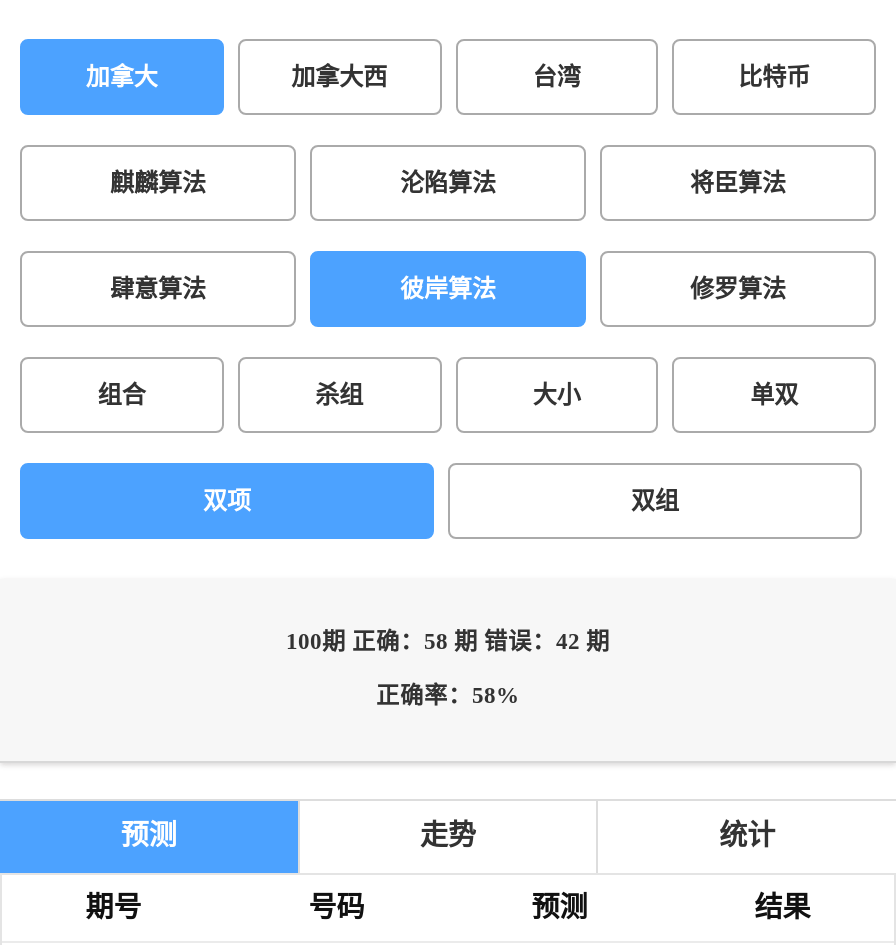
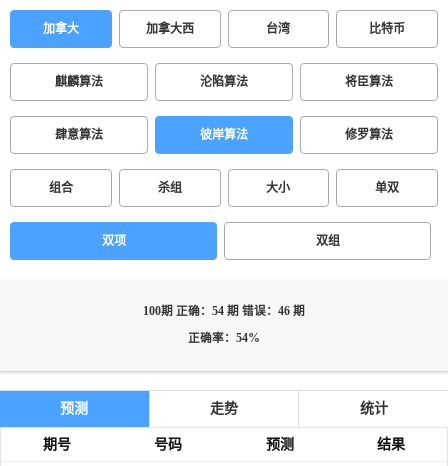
- 100期 正确：58 期 错误：42 期
+ 100期 正确：54 期 错误：46 期

- 正确率：58%
+ 正确率：54%
